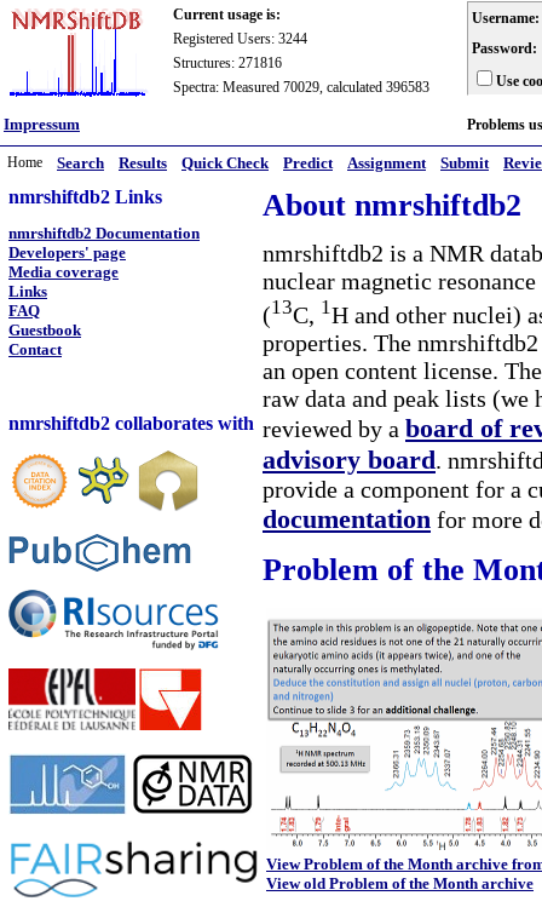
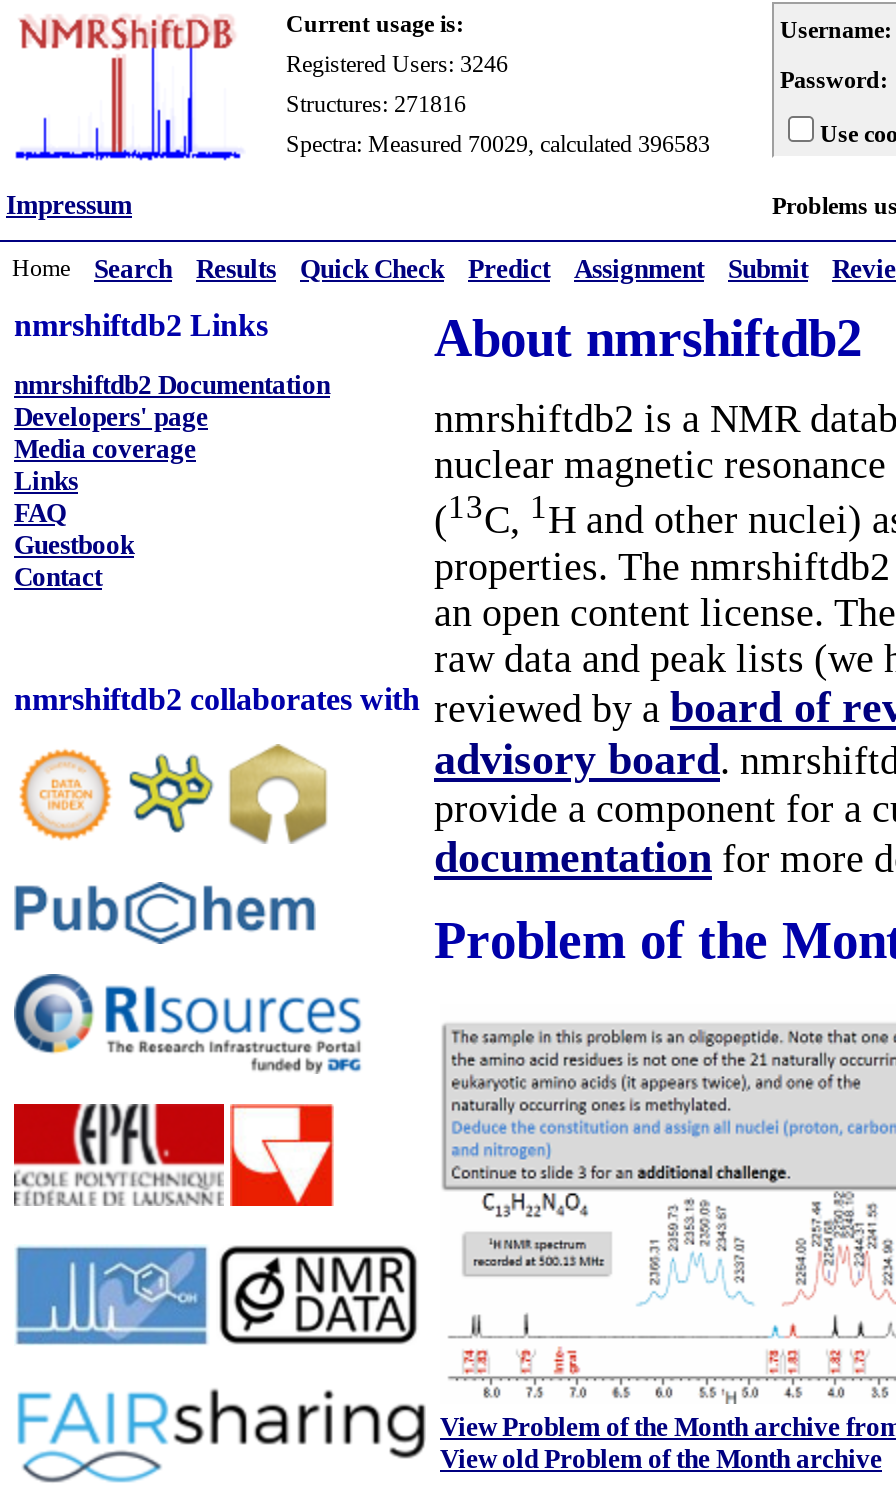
- Registered Users: 3244
+ Registered Users: 3246
